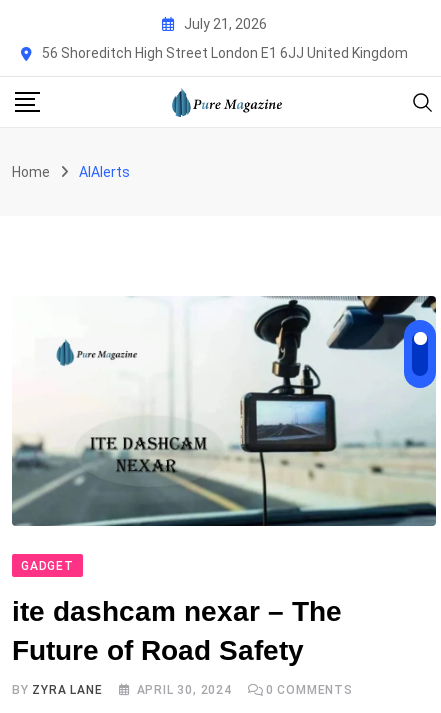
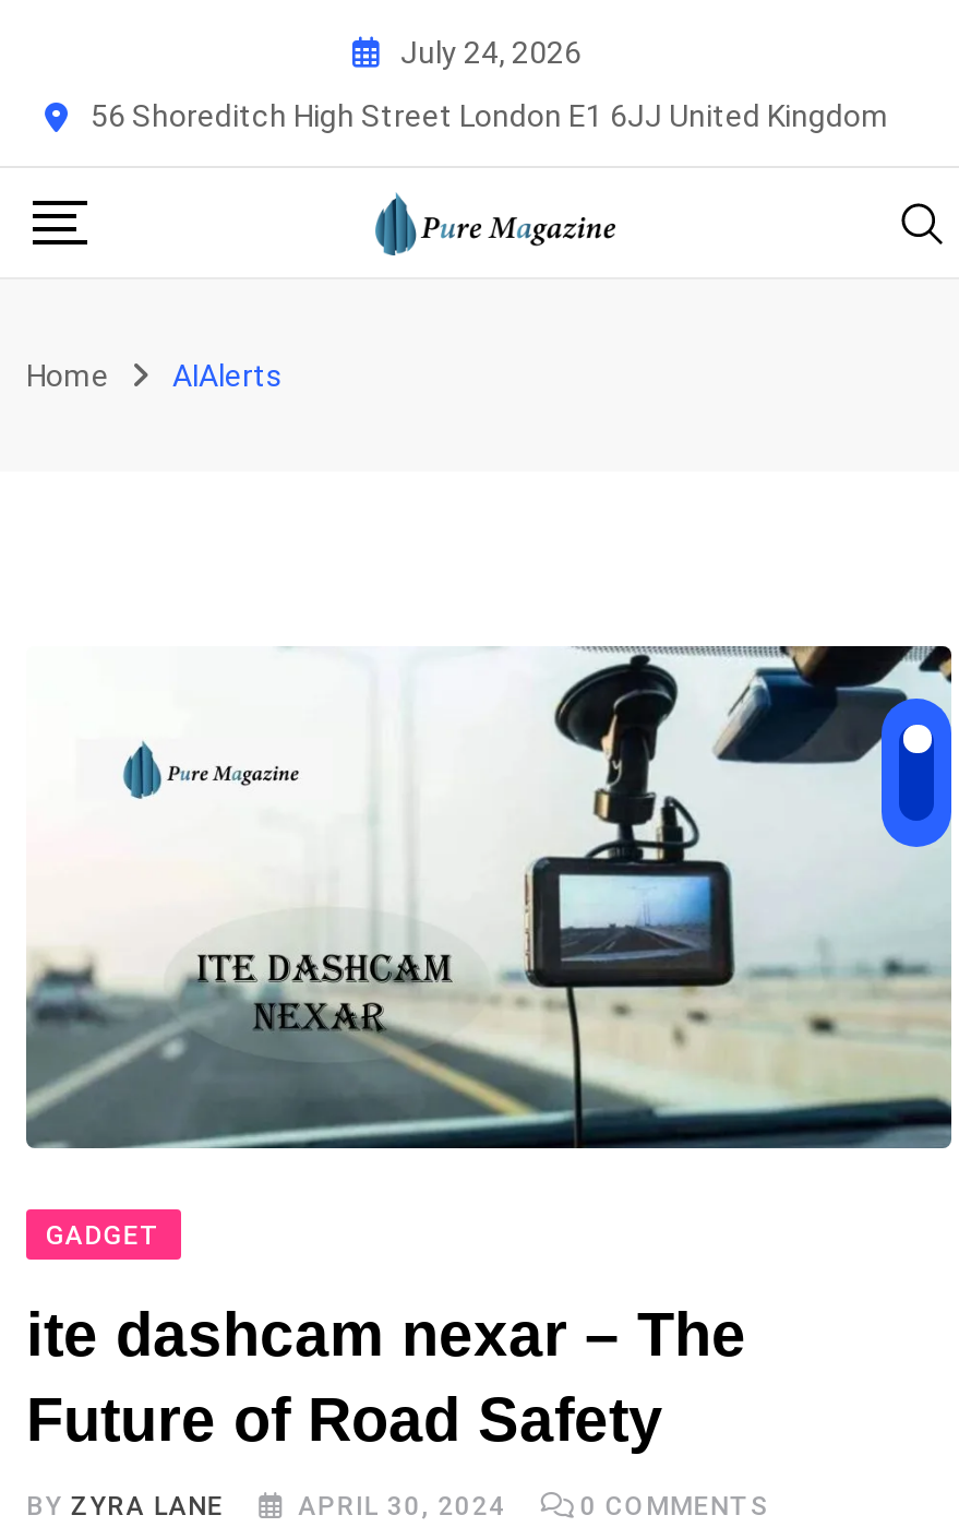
- July 21, 2026
+ July 24, 2026
